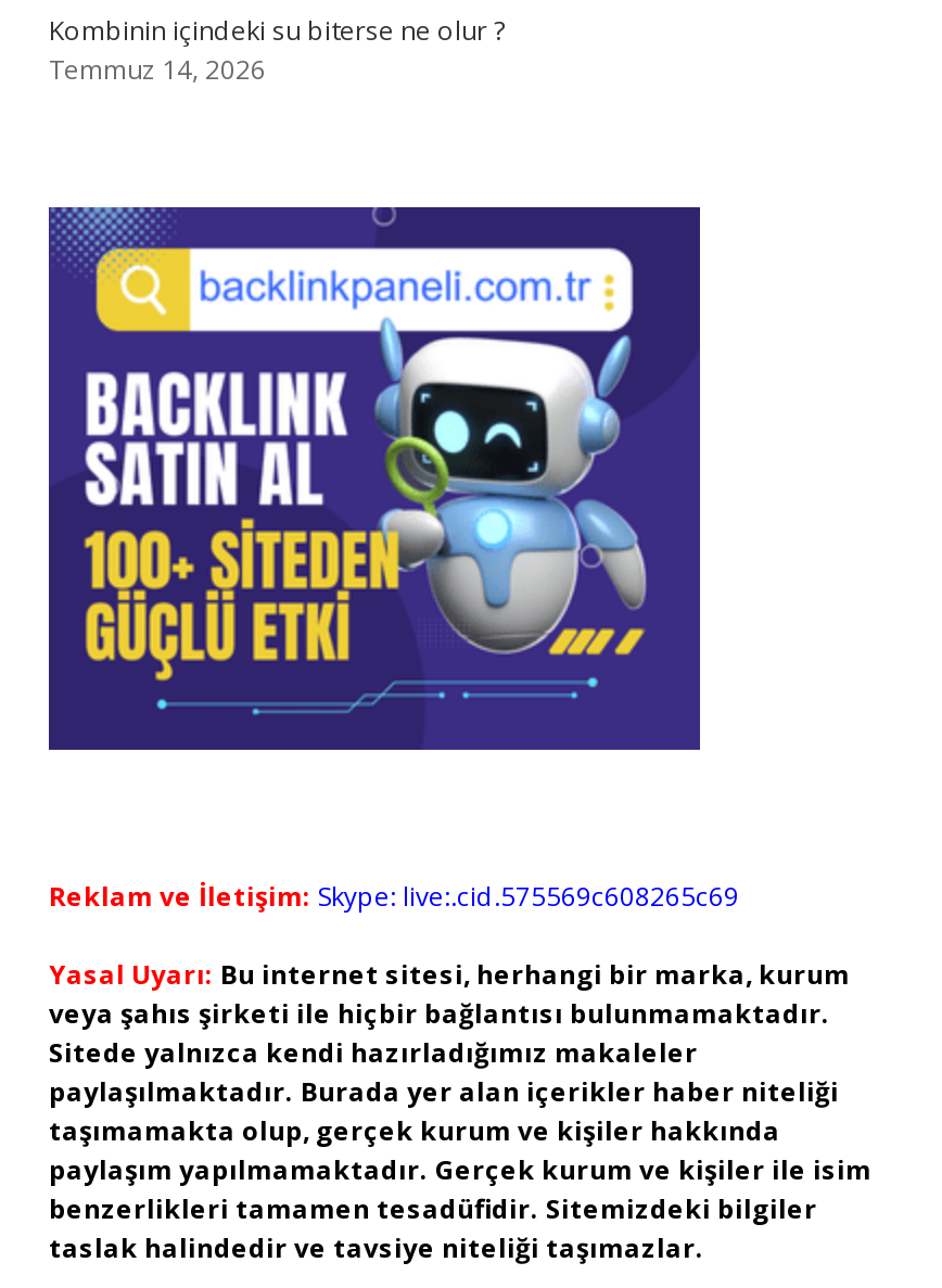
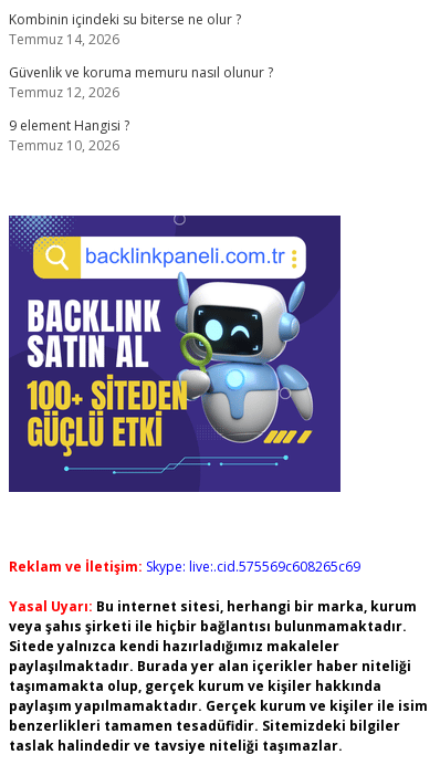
+ Güvenlik ve koruma memuru nasıl olunur ?
+ Temmuz 12, 2026
+ 9 element Hangisi ?
+ Temmuz 10, 2026
